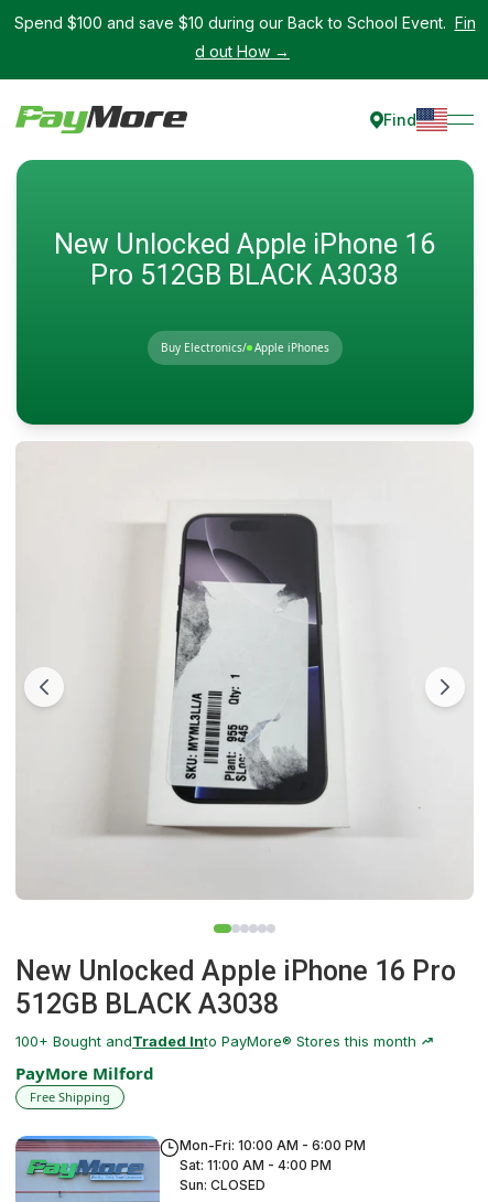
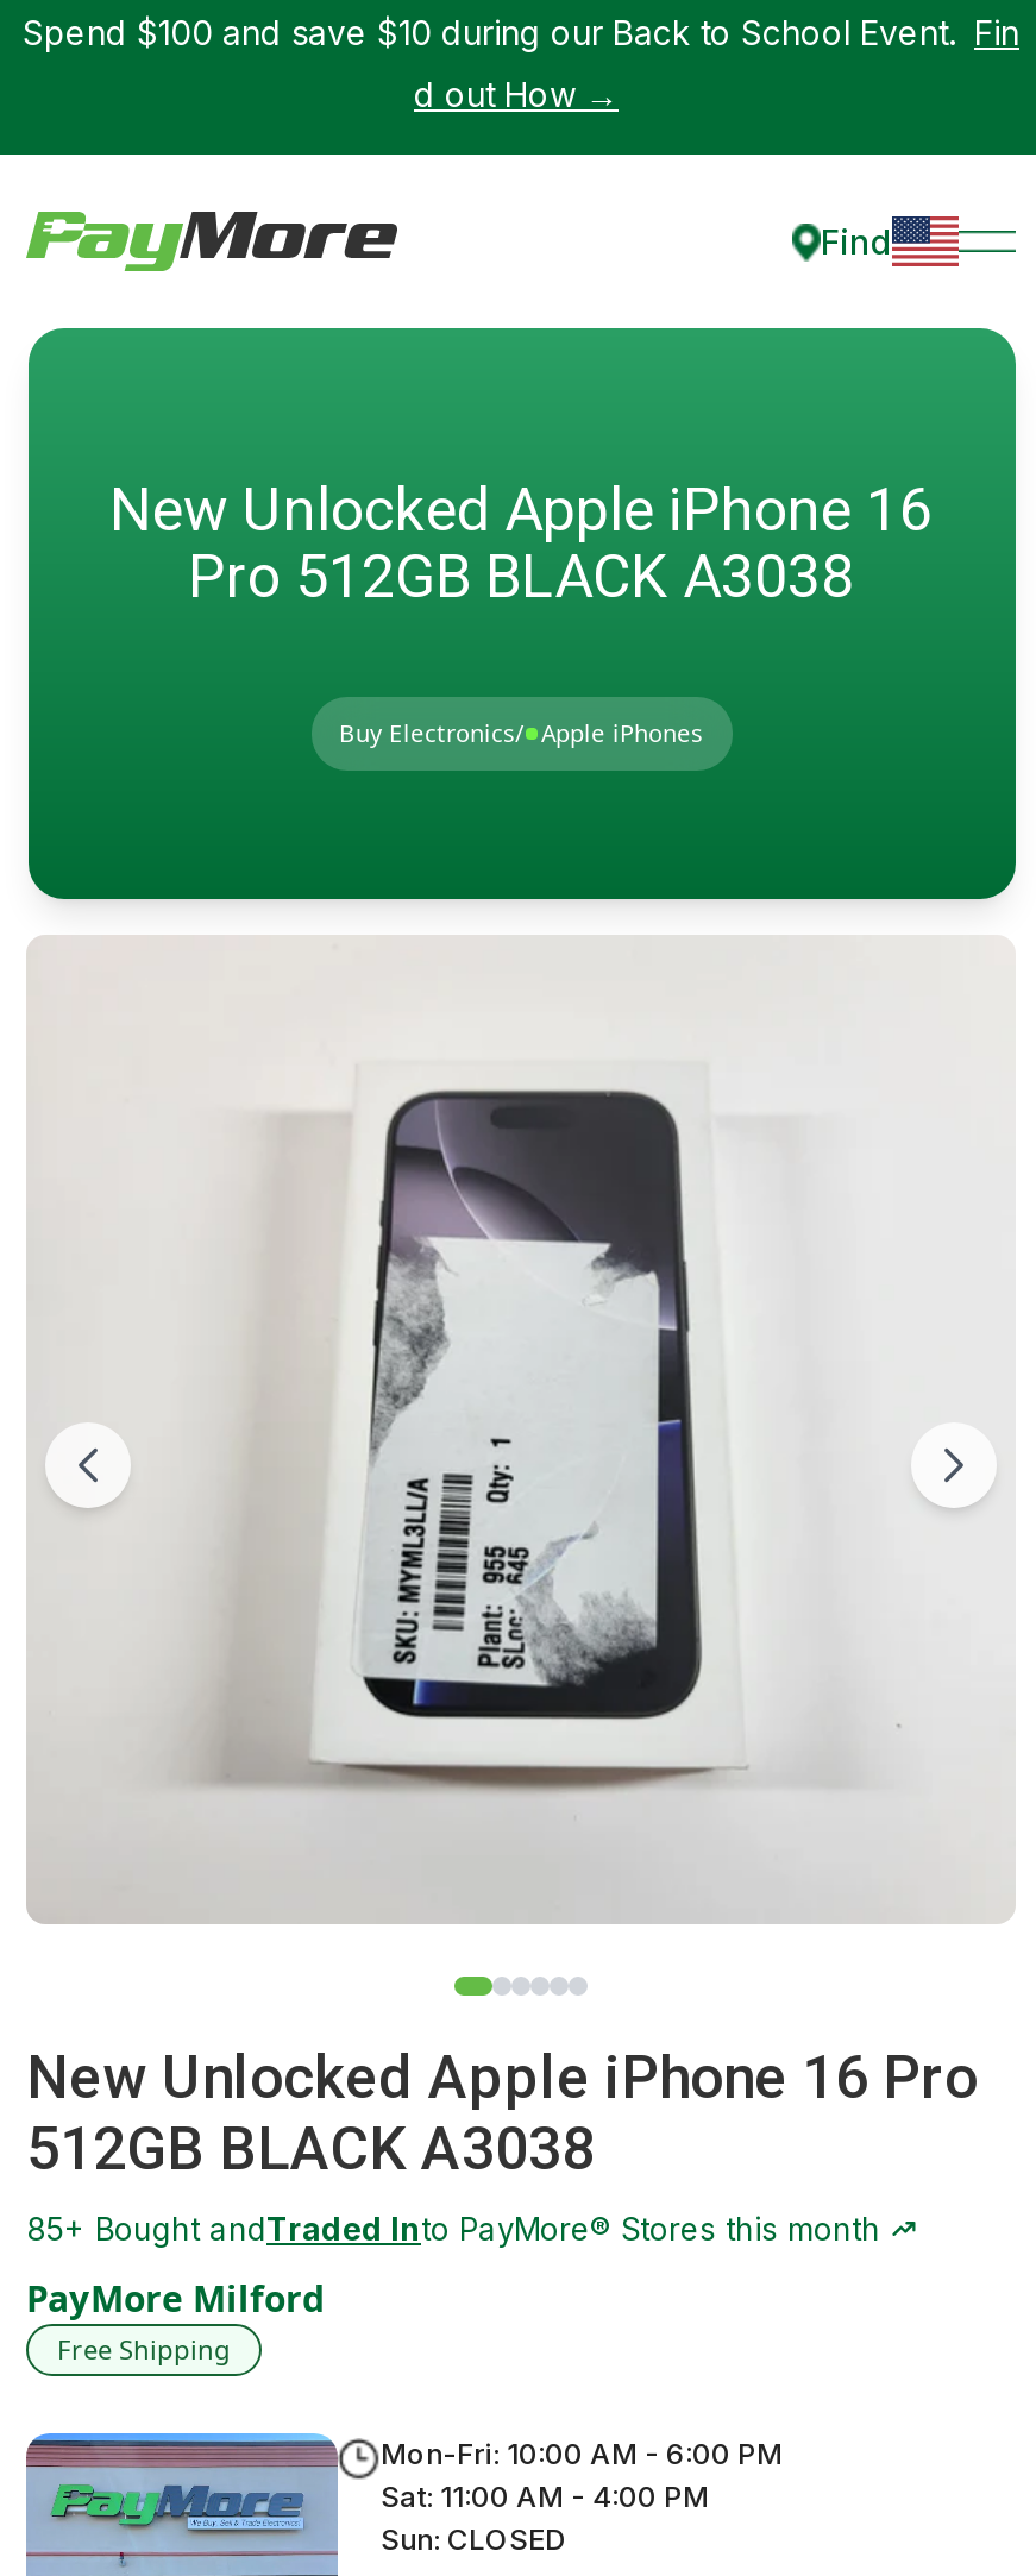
- 100+ Bought andTraded Into PayMore® Stores this month
+ 85+ Bought andTraded Into PayMore® Stores this month
